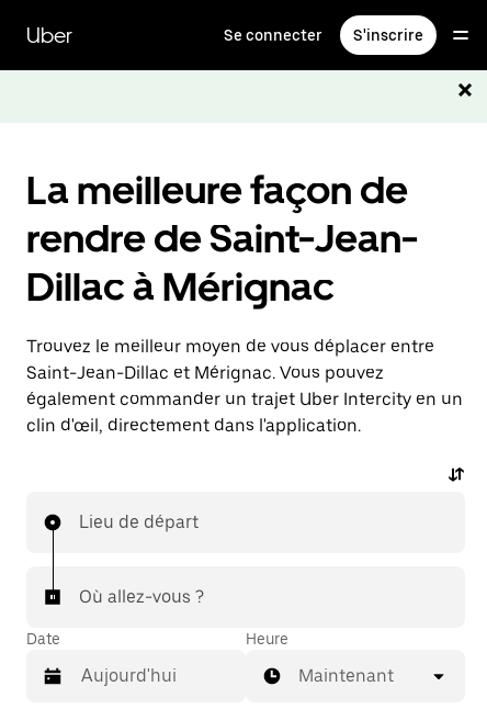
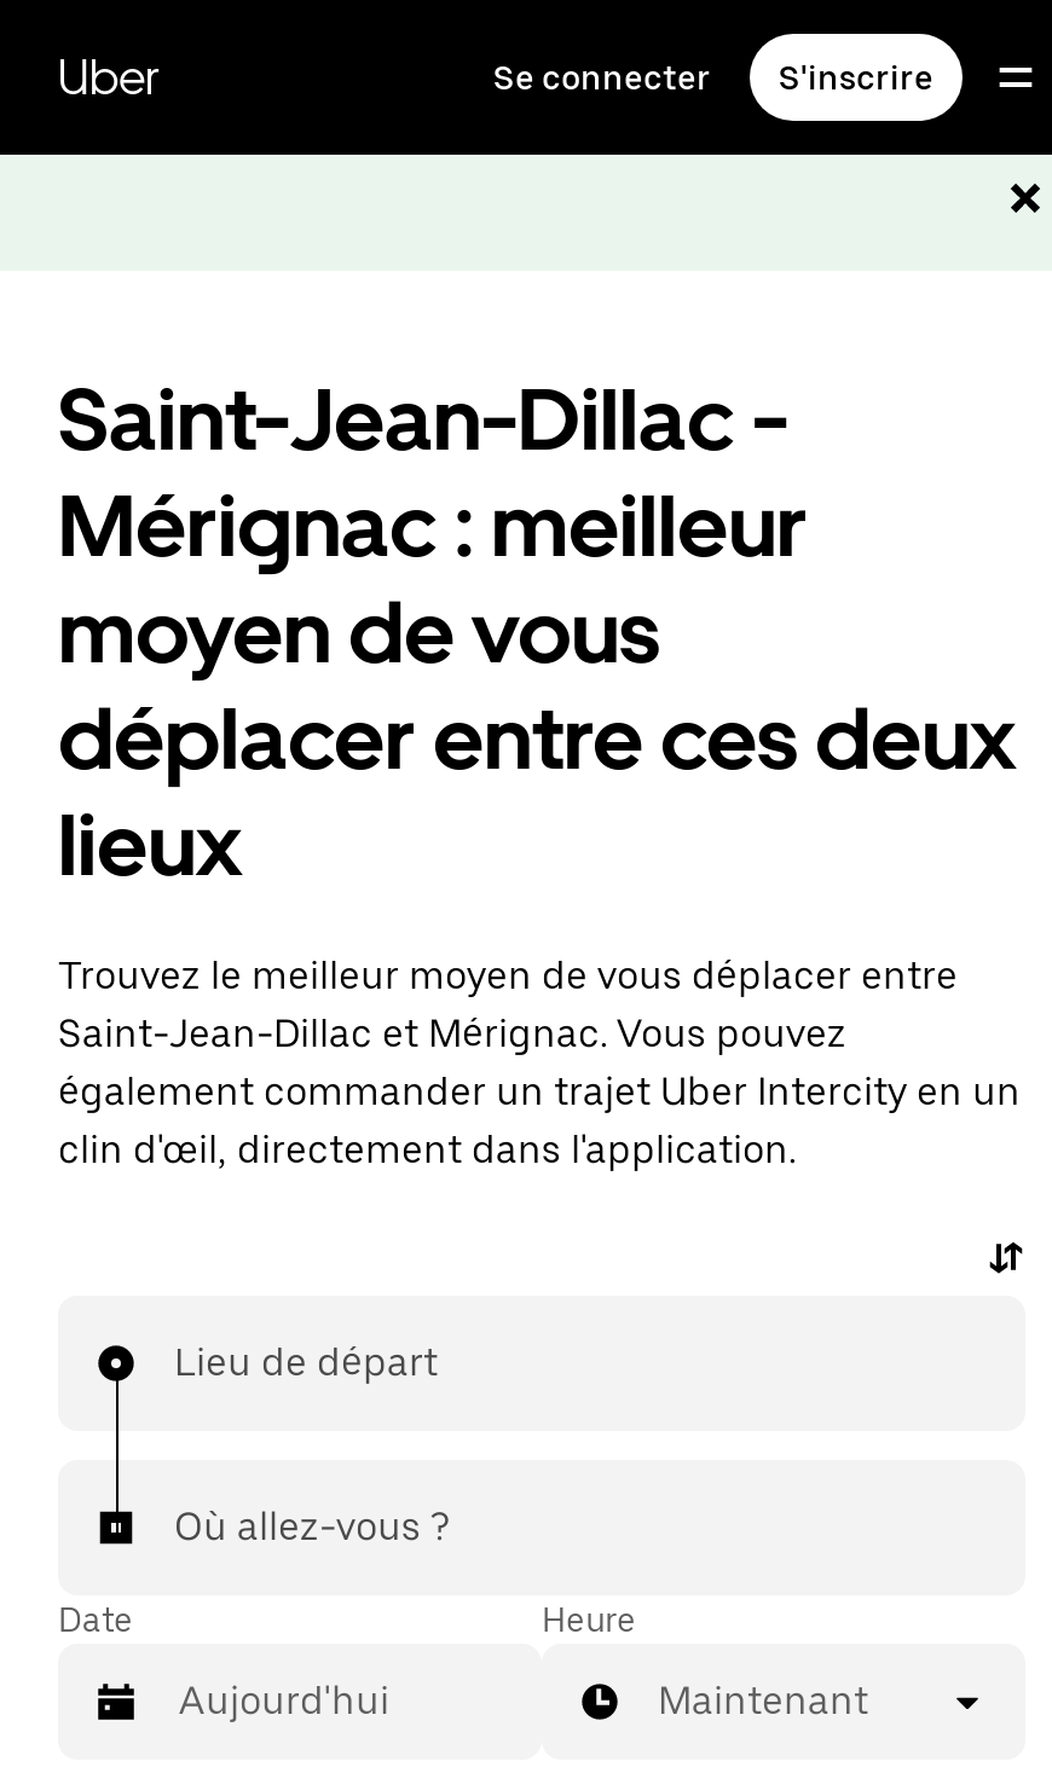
- La meilleure façon de
- rendre de Saint-Jean-
- Dillac à Mérignac
+ Saint-Jean-Dillac -
+ Mérignac : meilleur
+ moyen de vous
+ déplacer entre ces deux
+ lieux
